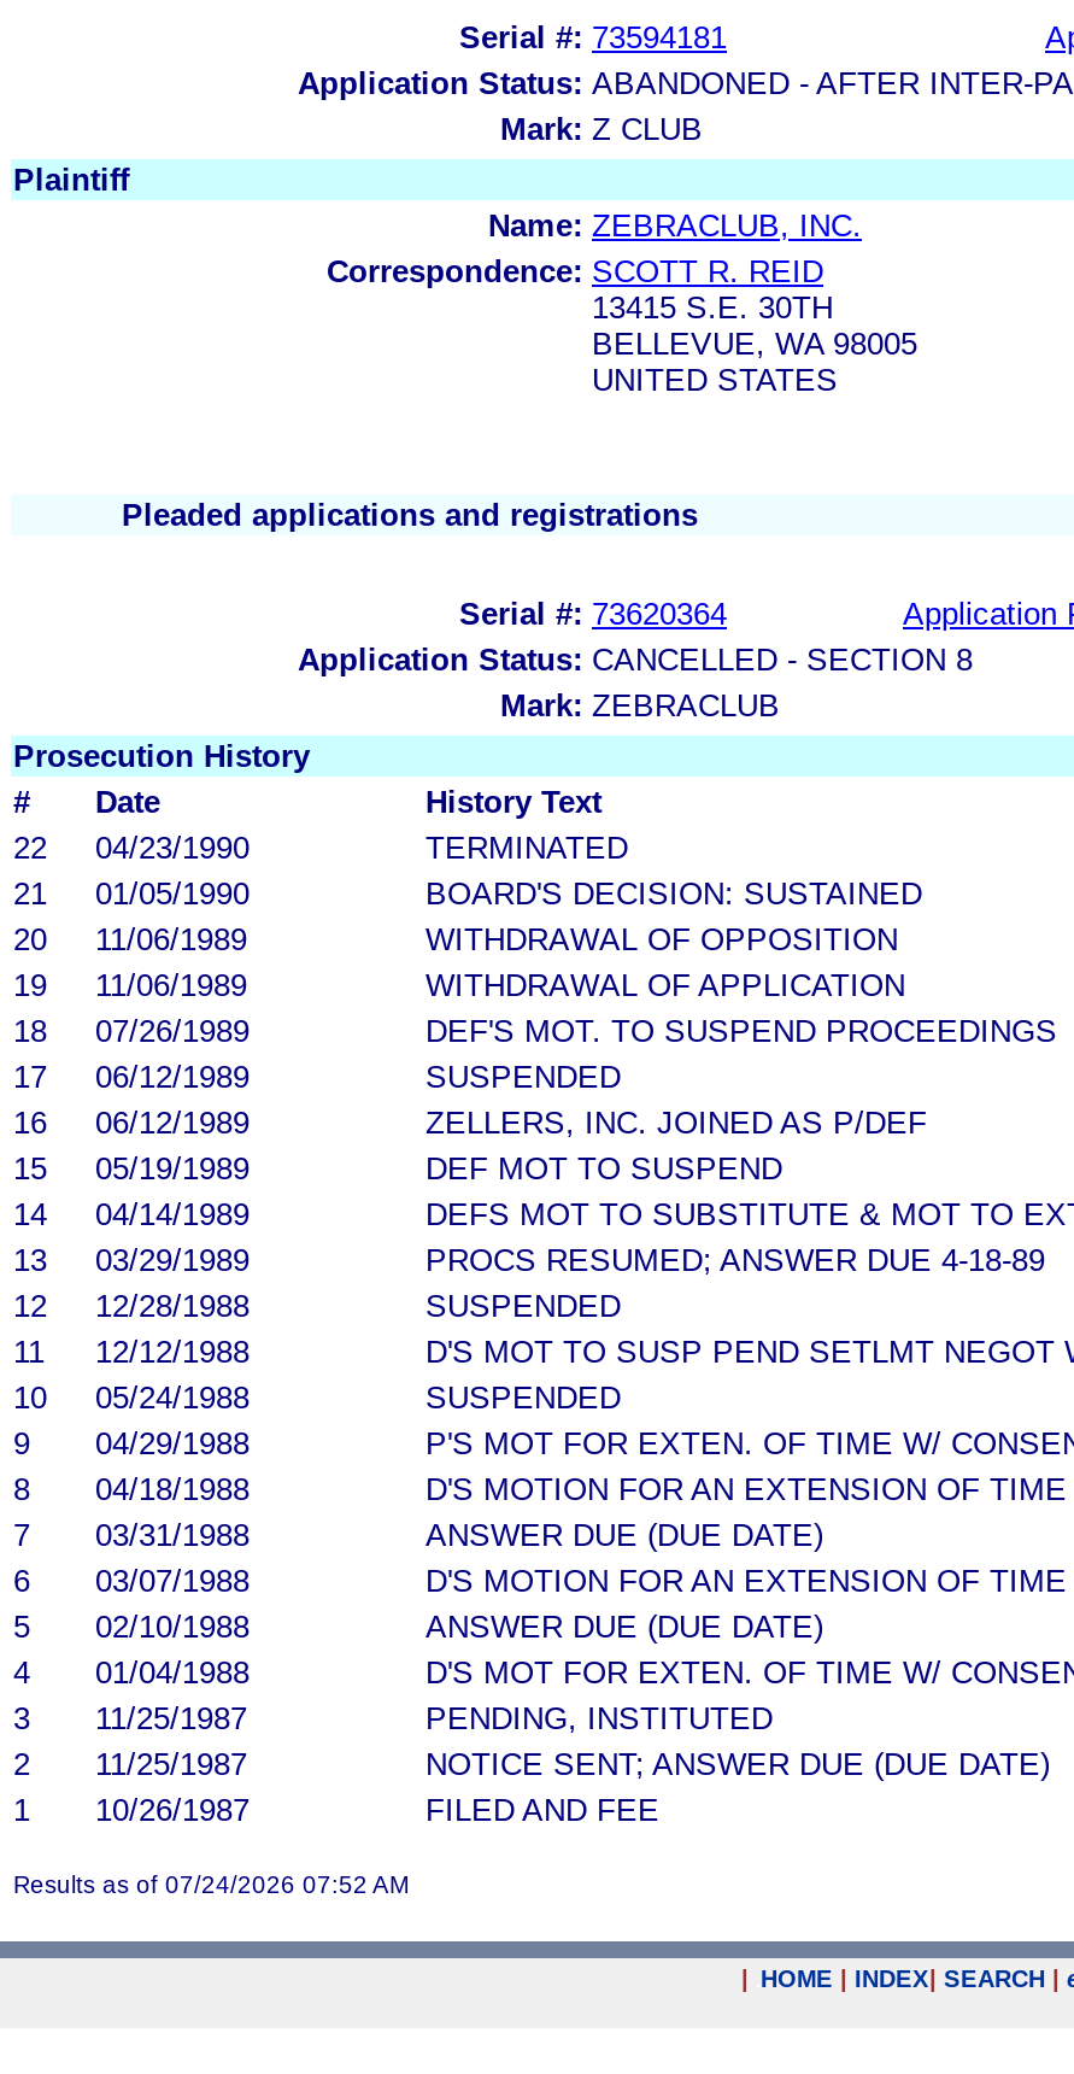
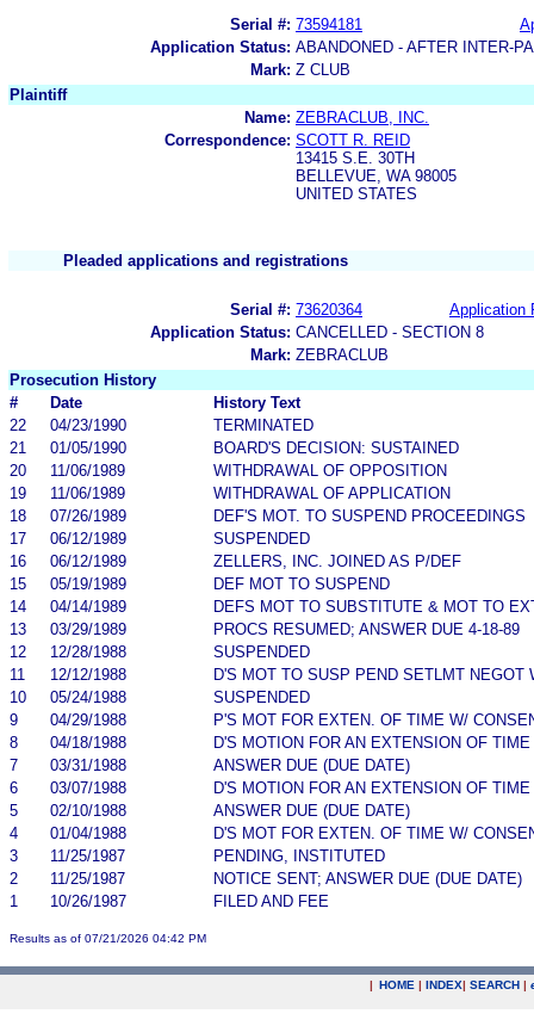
- Results as of 07/24/2026 07:52 AM
+ Results as of 07/21/2026 04:42 PM
